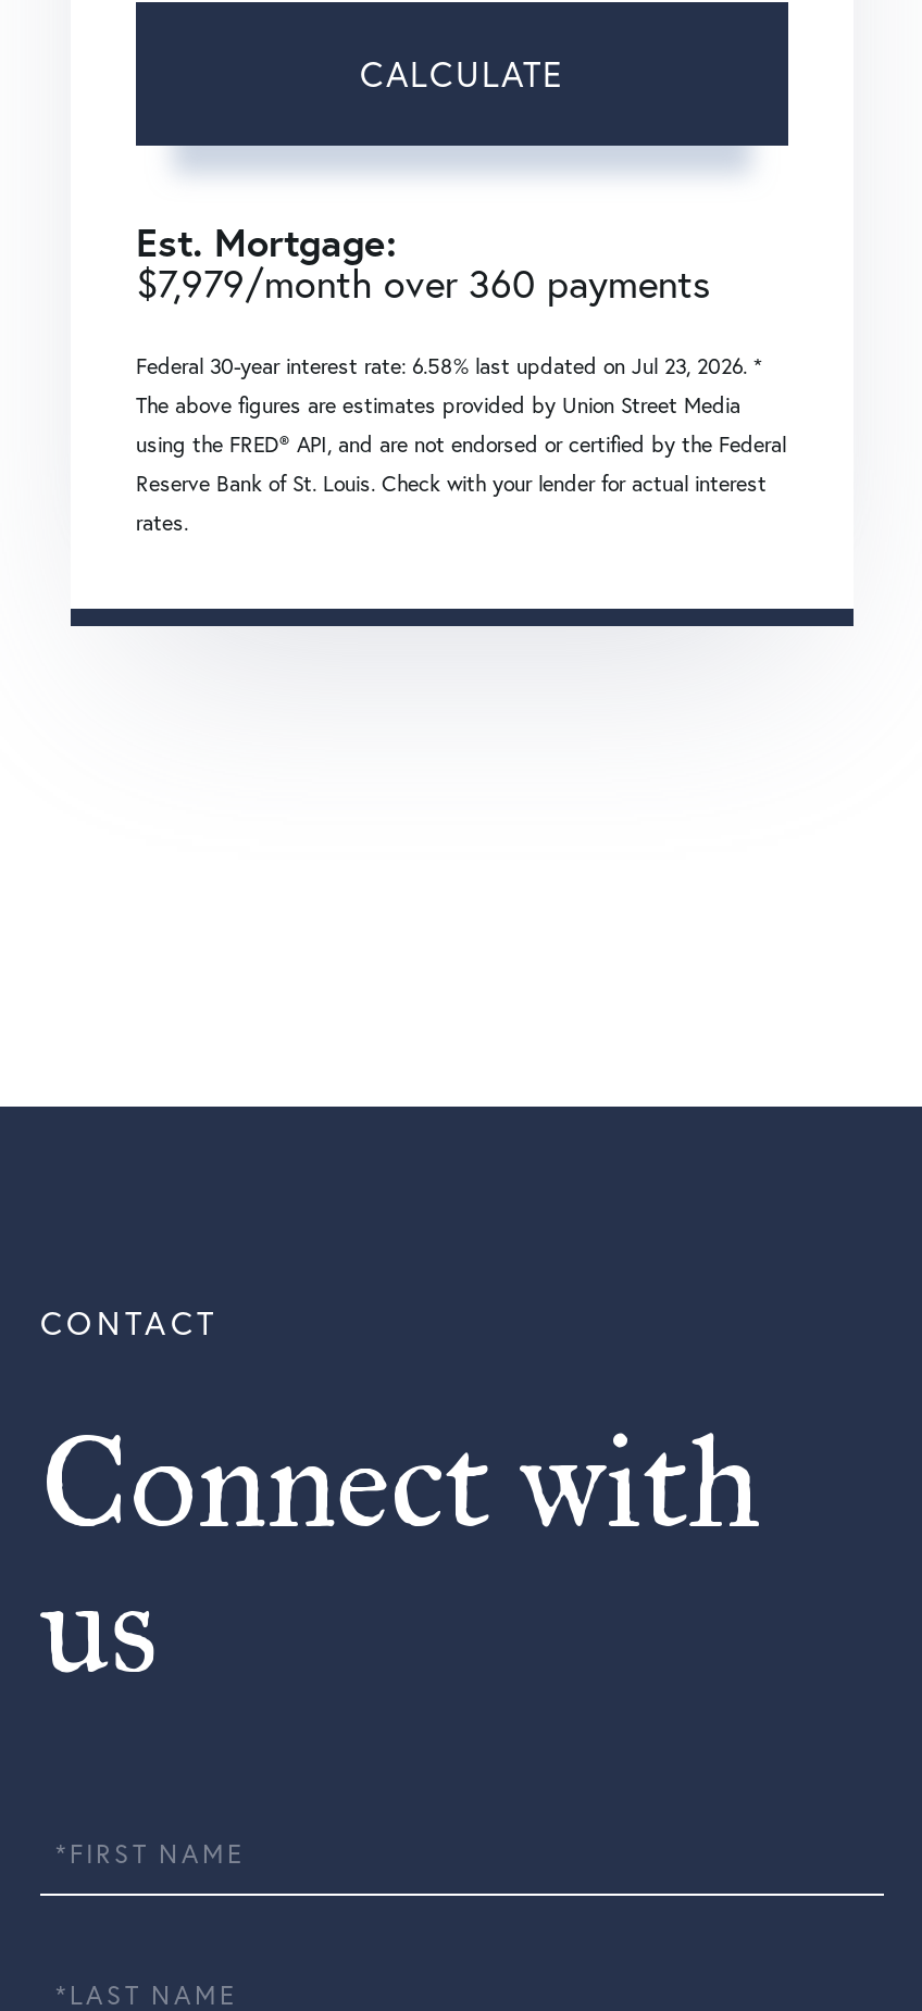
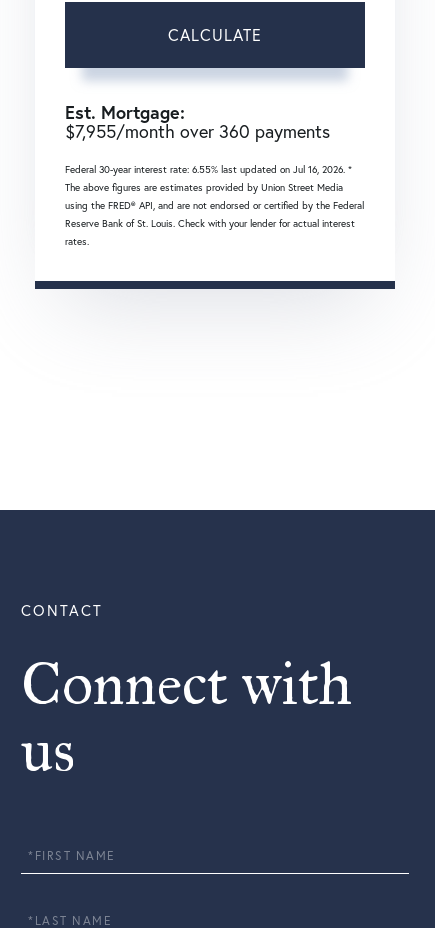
- $7,979/month over 360 payments
+ $7,955/month over 360 payments

- Federal 30-year interest rate: 6.58% last updated on Jul 23, 2026. *
+ Federal 30-year interest rate: 6.55% last updated on Jul 16, 2026. *
